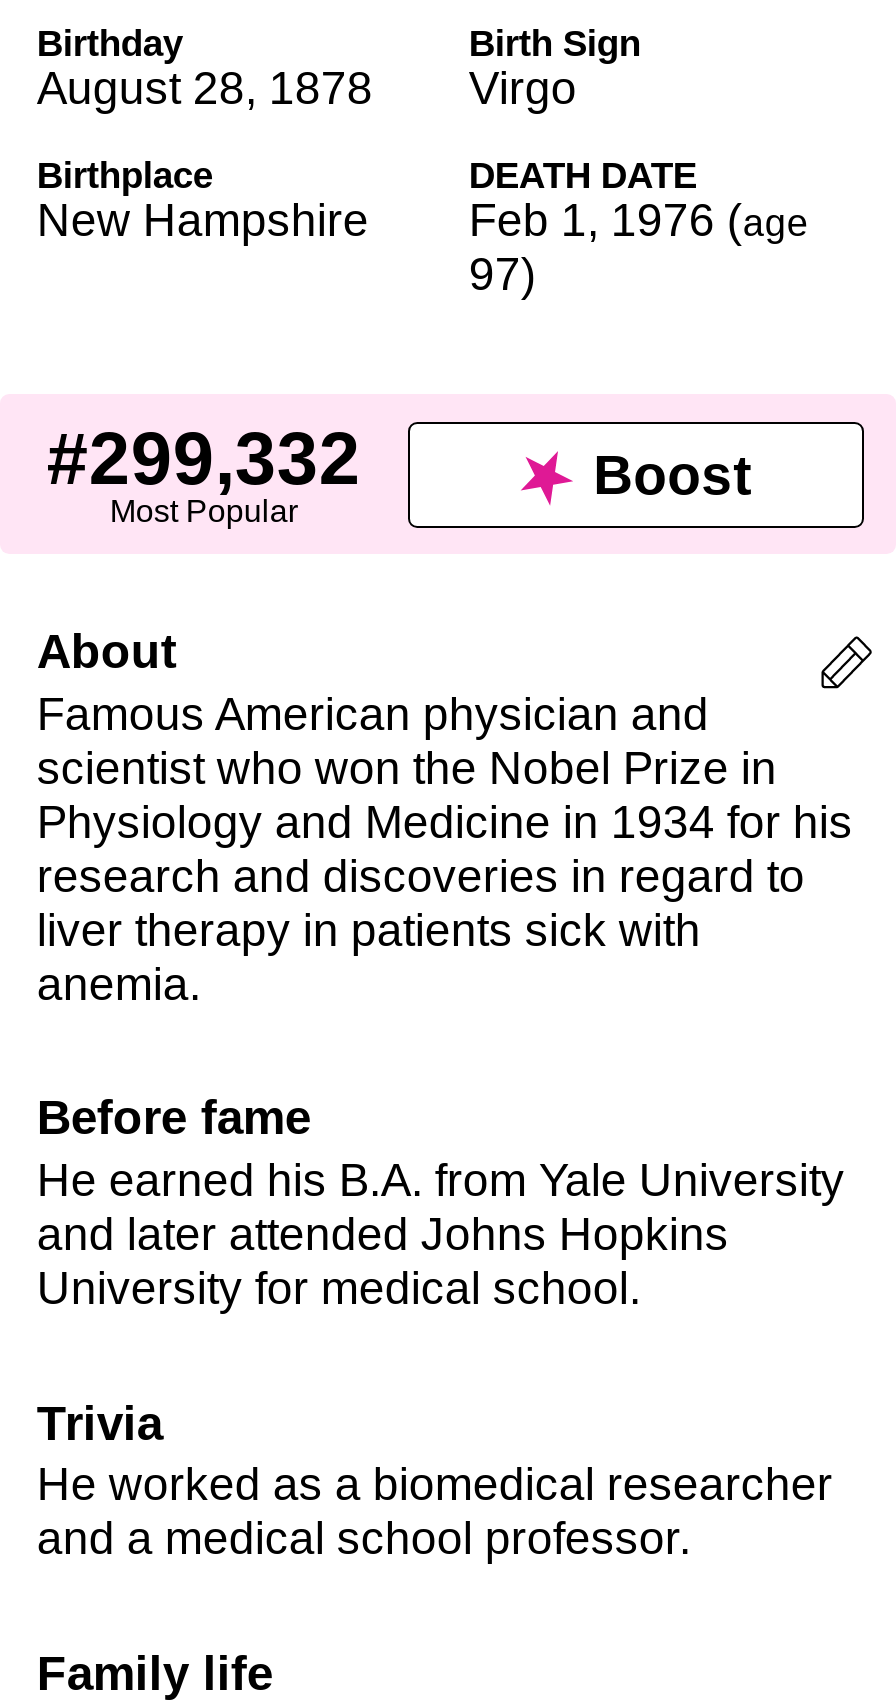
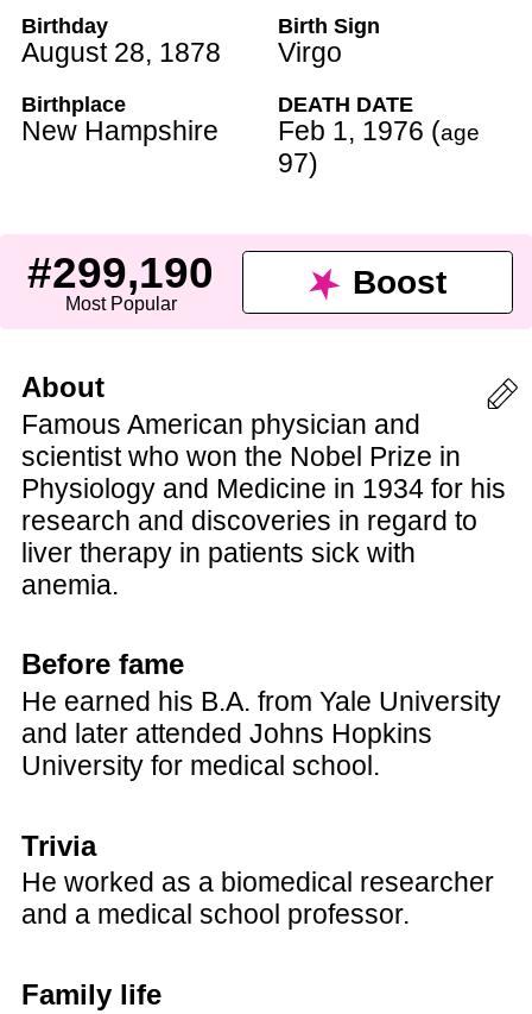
- #299,332
+ #299,190
